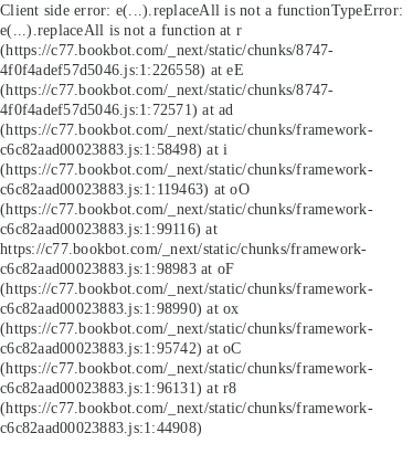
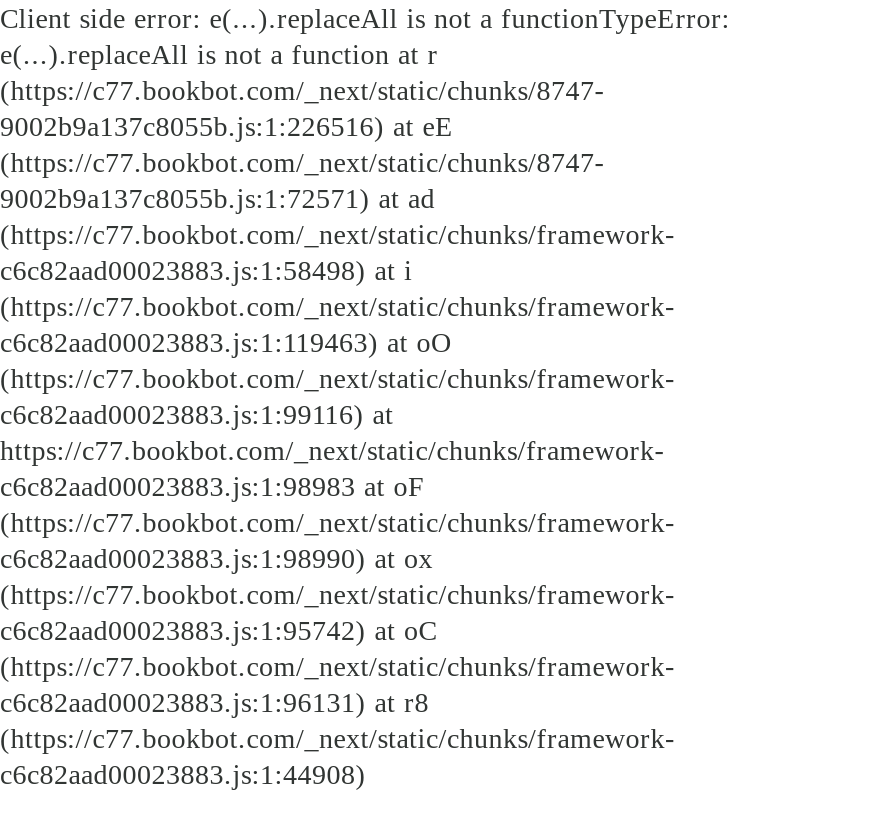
- 4f0f4adef57d5046.js:1:226558) at eE
+ 9002b9a137c8055b.js:1:226516) at eE

- 4f0f4adef57d5046.js:1:72571) at ad
+ 9002b9a137c8055b.js:1:72571) at ad
